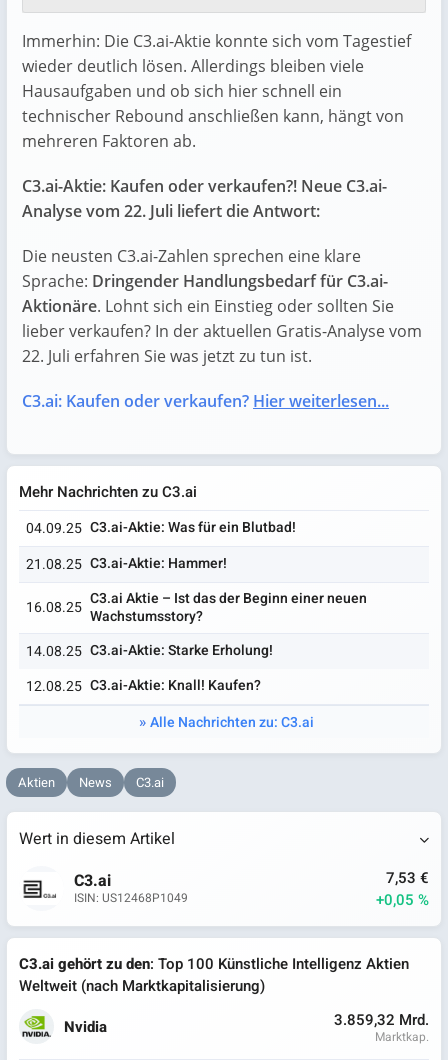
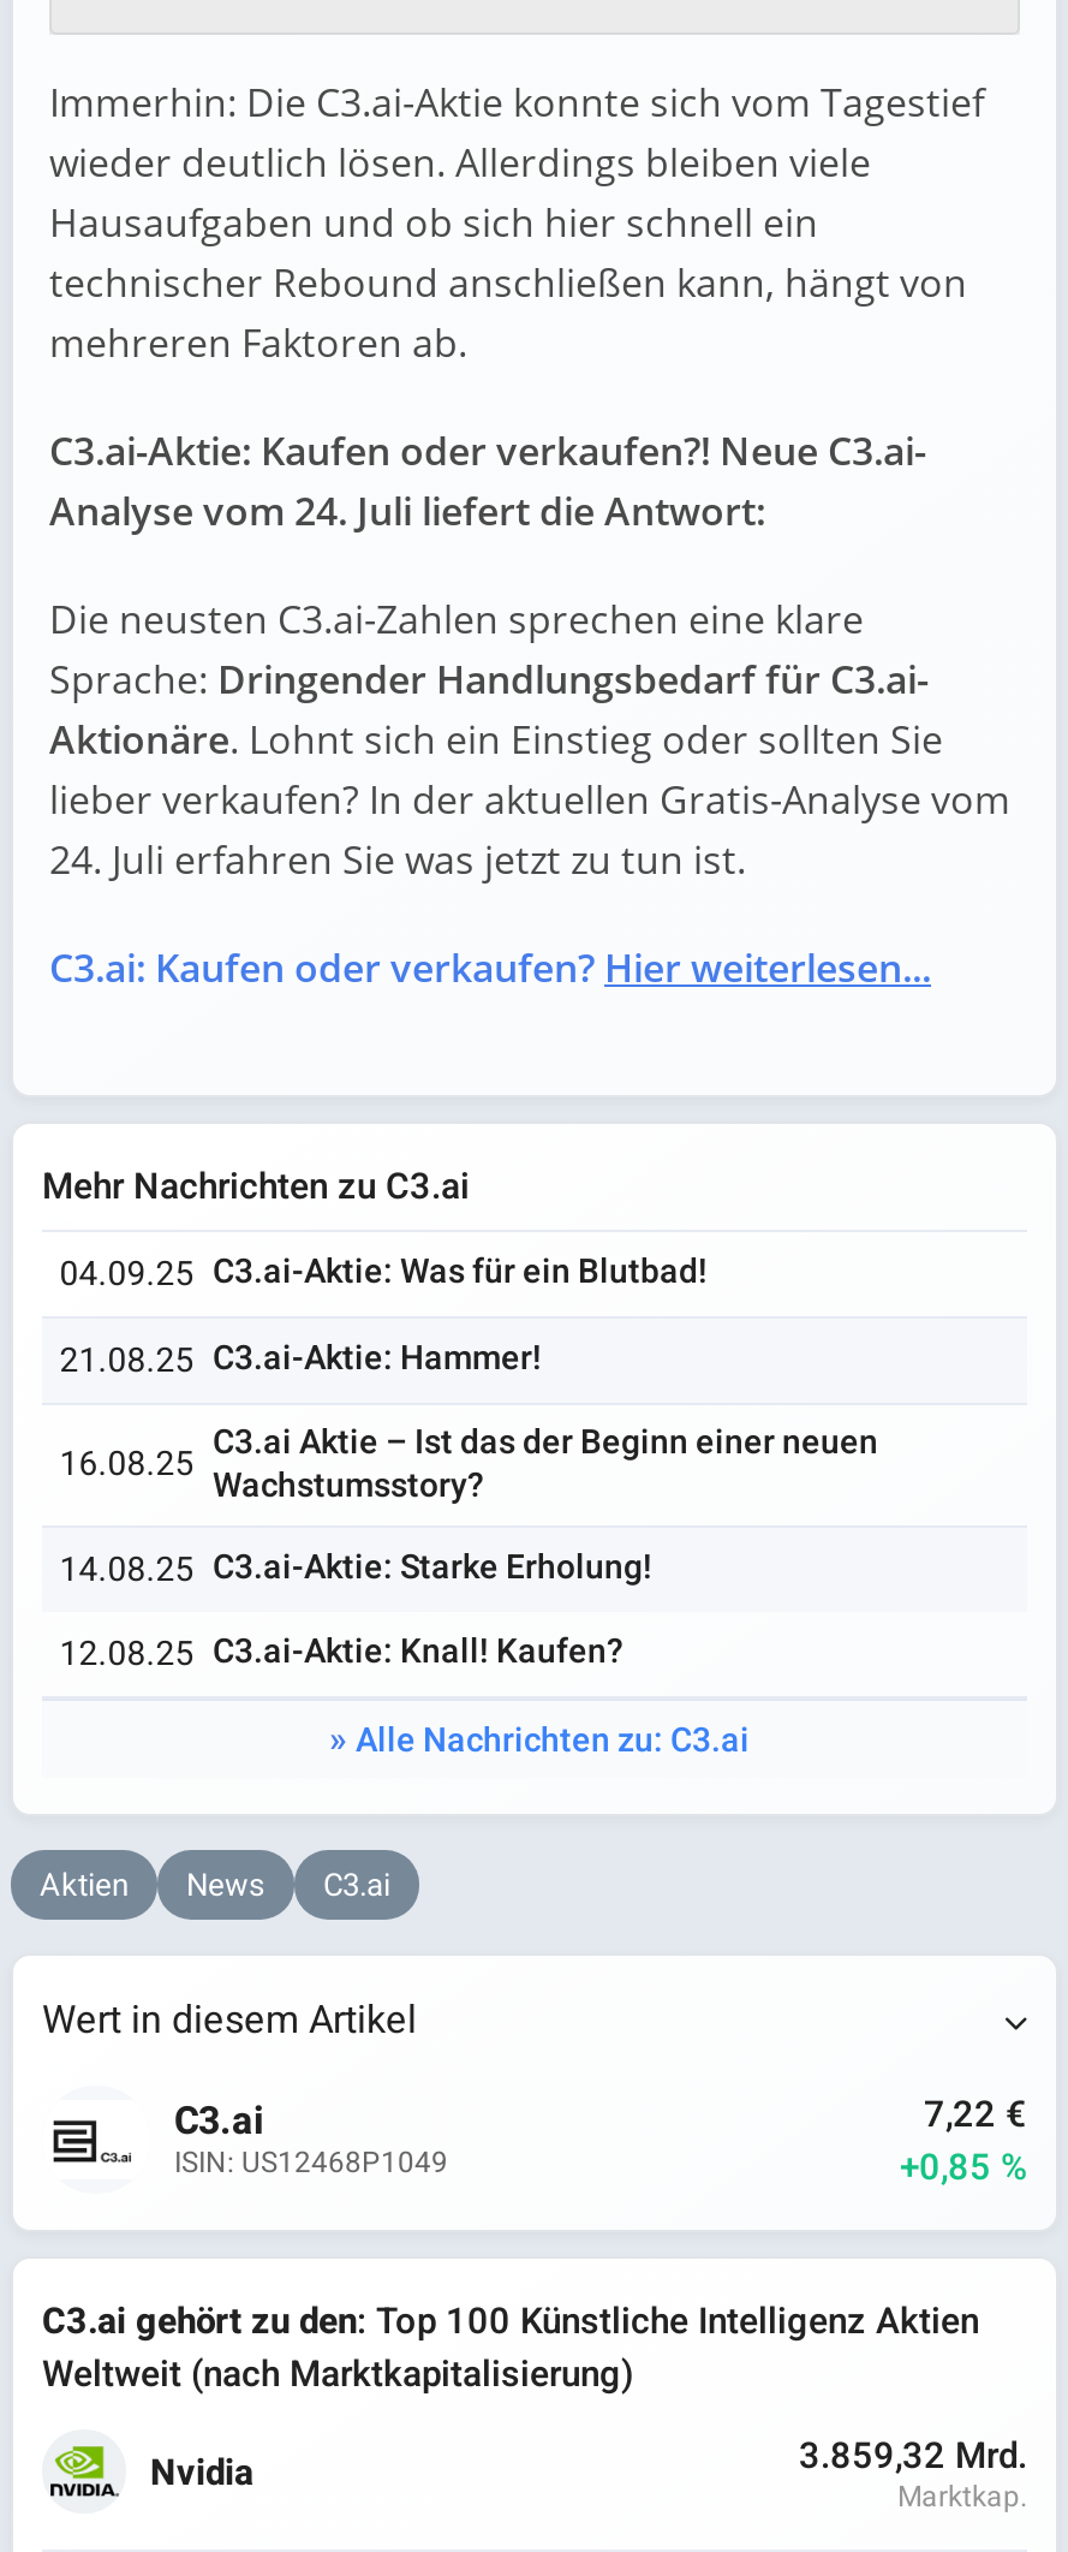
- Analyse vom 22. Juli liefert die Antwort:
+ Analyse vom 24. Juli liefert die Antwort:

- 22. Juli erfahren Sie was jetzt zu tun ist.
+ 24. Juli erfahren Sie was jetzt zu tun ist.

- 7,53 €
+ 7,22 €

- +0,05 %
+ +0,85 %
